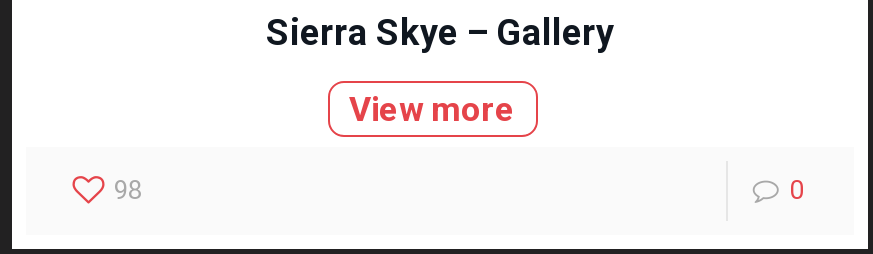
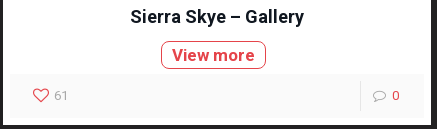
- 98
+ 61
